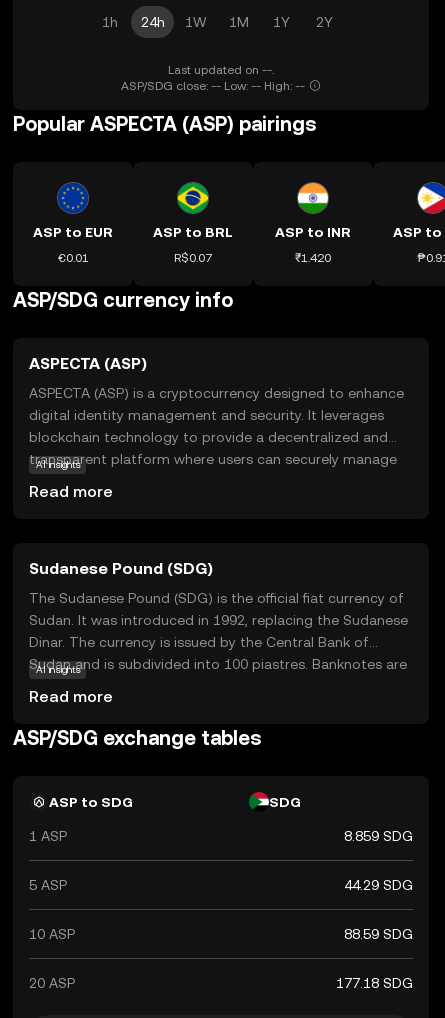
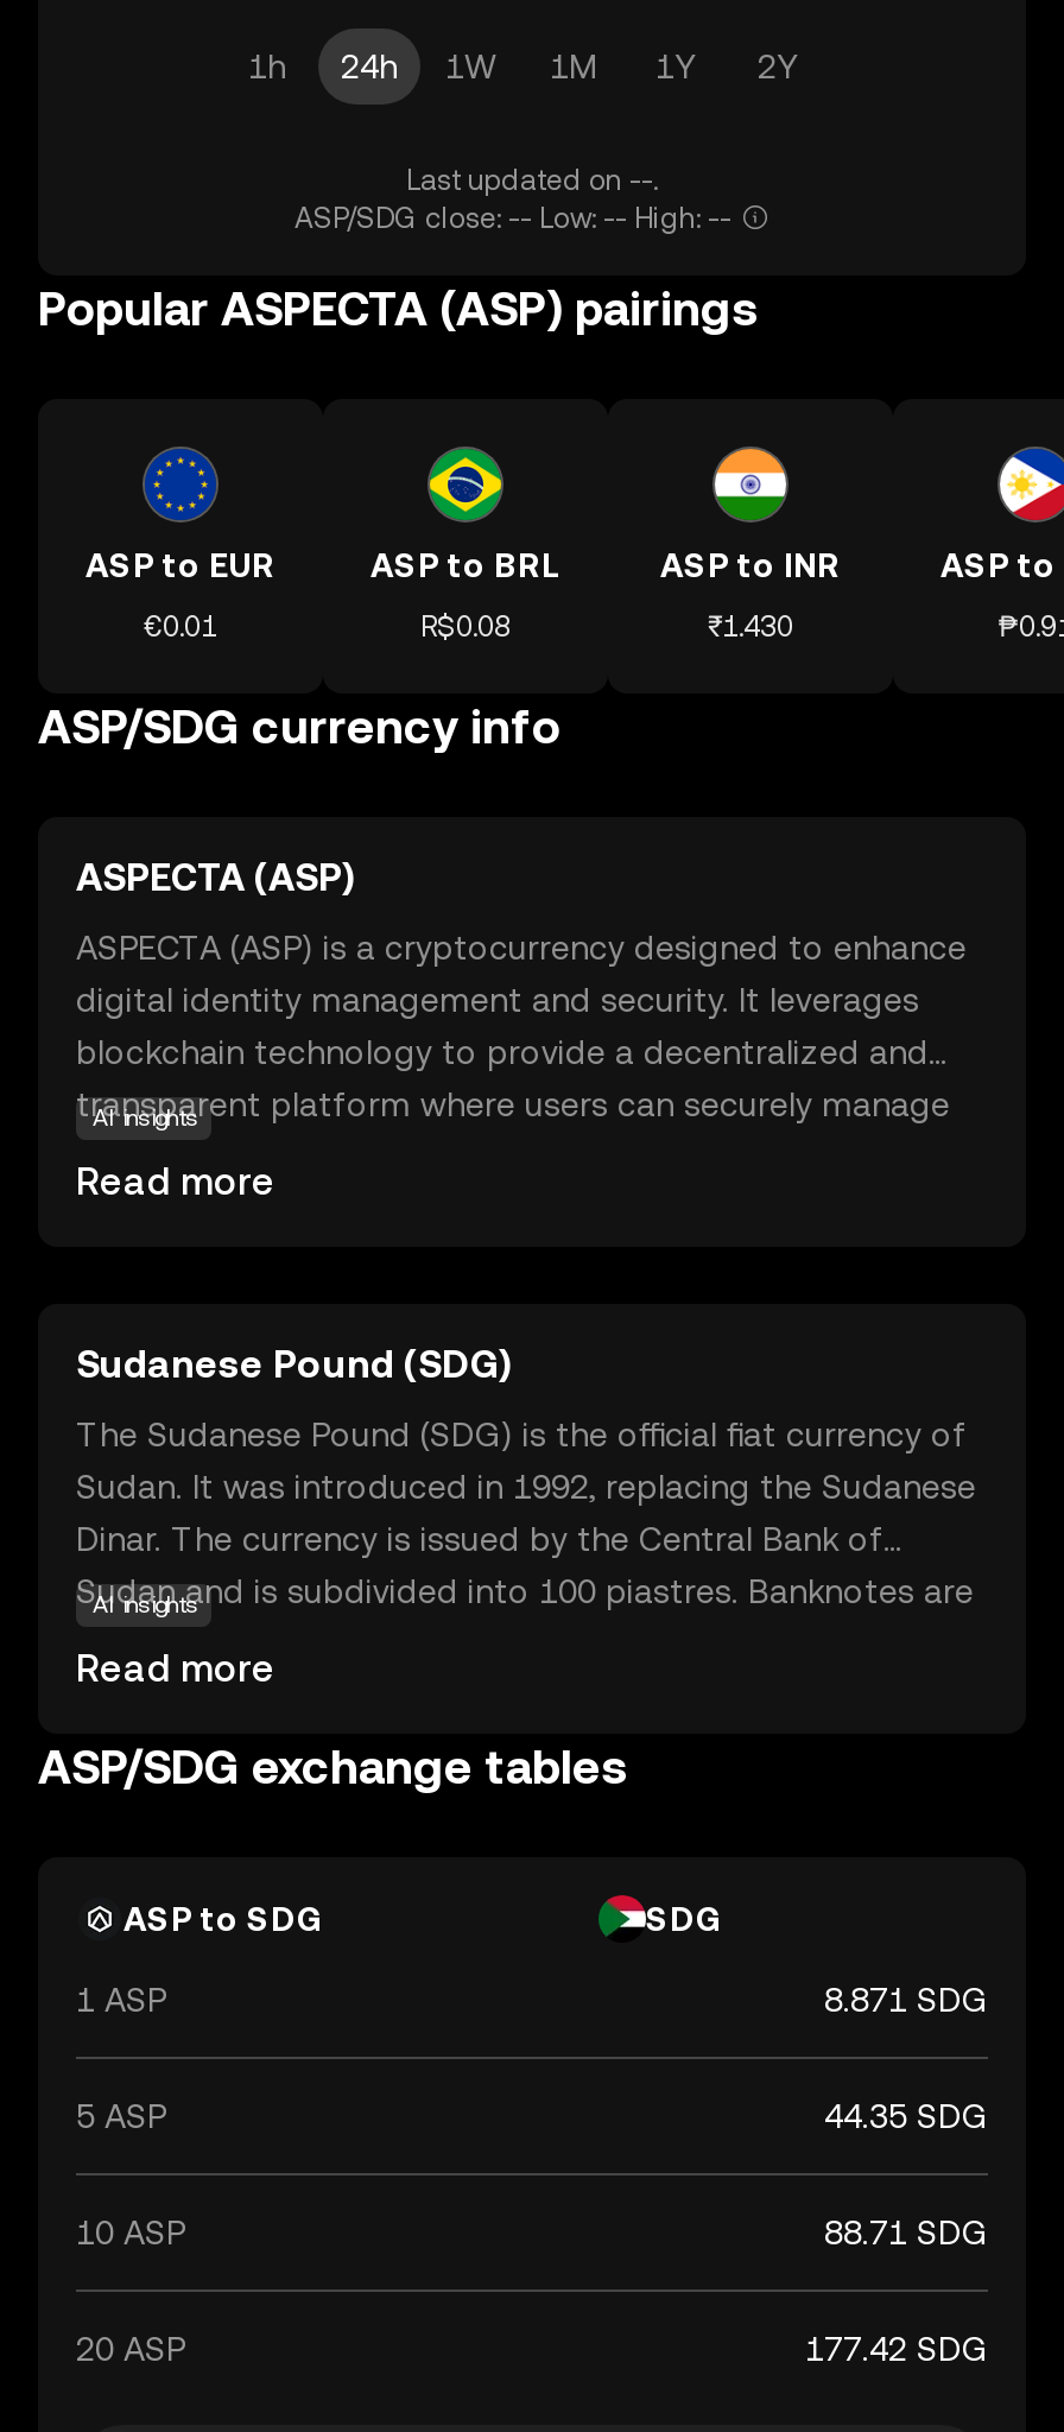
- R$0.07
+ R$0.08

- ₹1.420
+ ₹1.430

- 8.859 SDG
+ 8.871 SDG

- 44.29 SDG
+ 44.35 SDG

- 88.59 SDG
+ 88.71 SDG

- 177.18 SDG
+ 177.42 SDG
